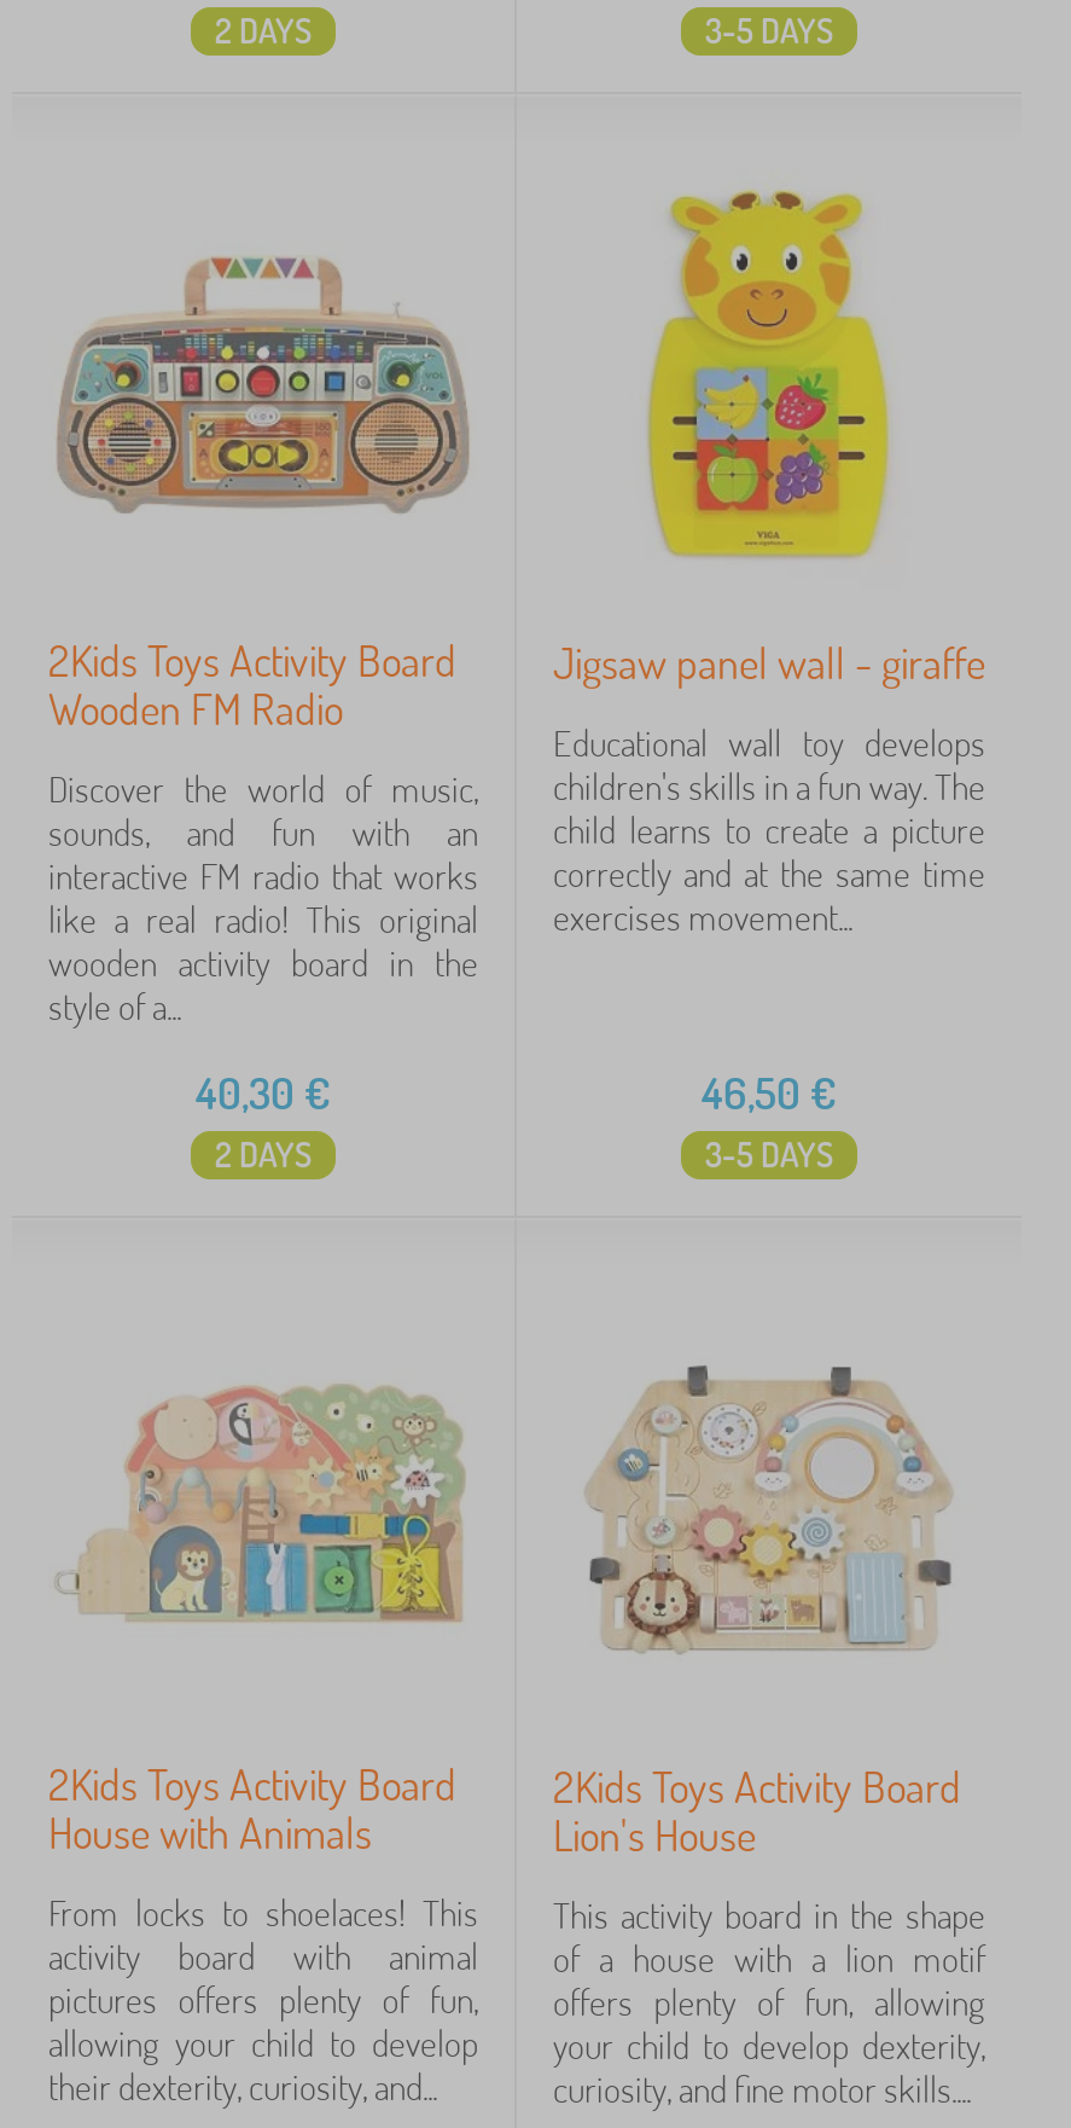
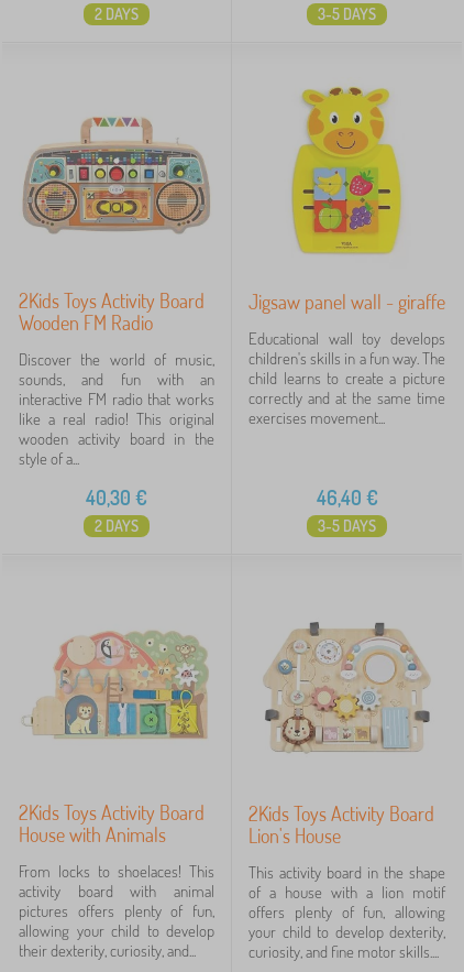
- 46,50 €
+ 46,40 €
